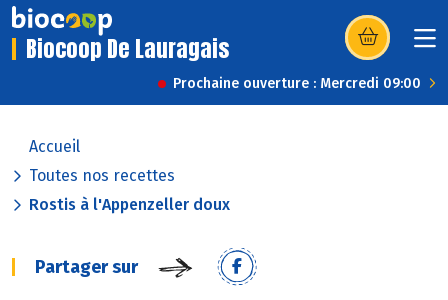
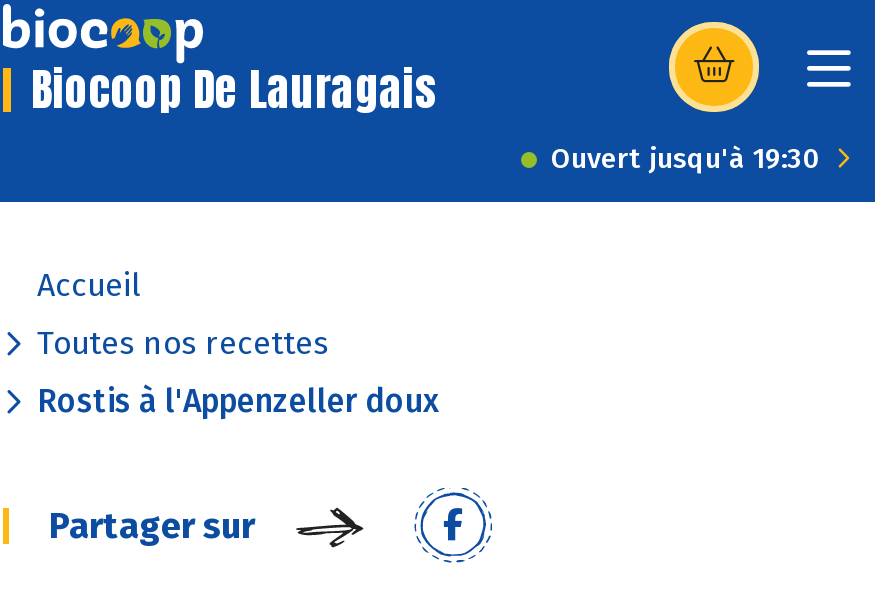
- Prochaine ouverture : Mercredi 09:00
+ Ouvert jusqu'à 19:30
